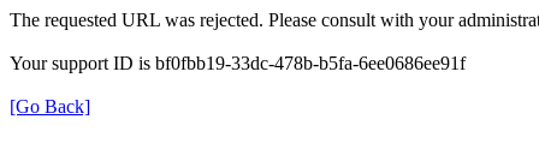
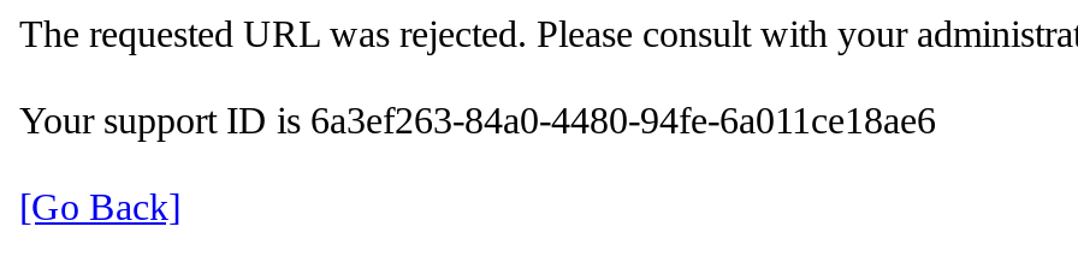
- Your support ID is bf0fbb19-33dc-478b-b5fa-6ee0686ee91f
+ Your support ID is 6a3ef263-84a0-4480-94fe-6a011ce18ae6
